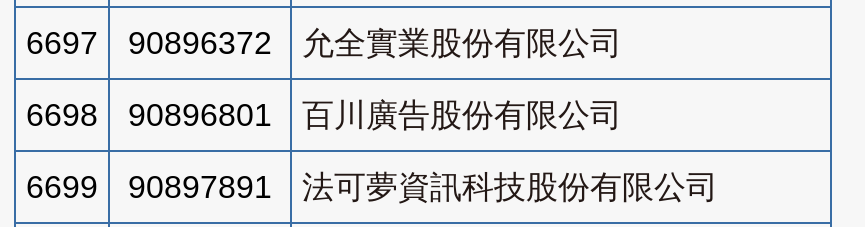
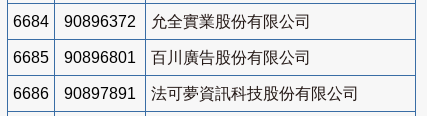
- 6697 90896372 允全實業股份有限公司
+ 6684 90896372 允全實業股份有限公司

- 6698 90896801 百川廣告股份有限公司
+ 6685 90896801 百川廣告股份有限公司

- 6699 90897891 法可夢資訊科技股份有限公司
+ 6686 90897891 法可夢資訊科技股份有限公司
